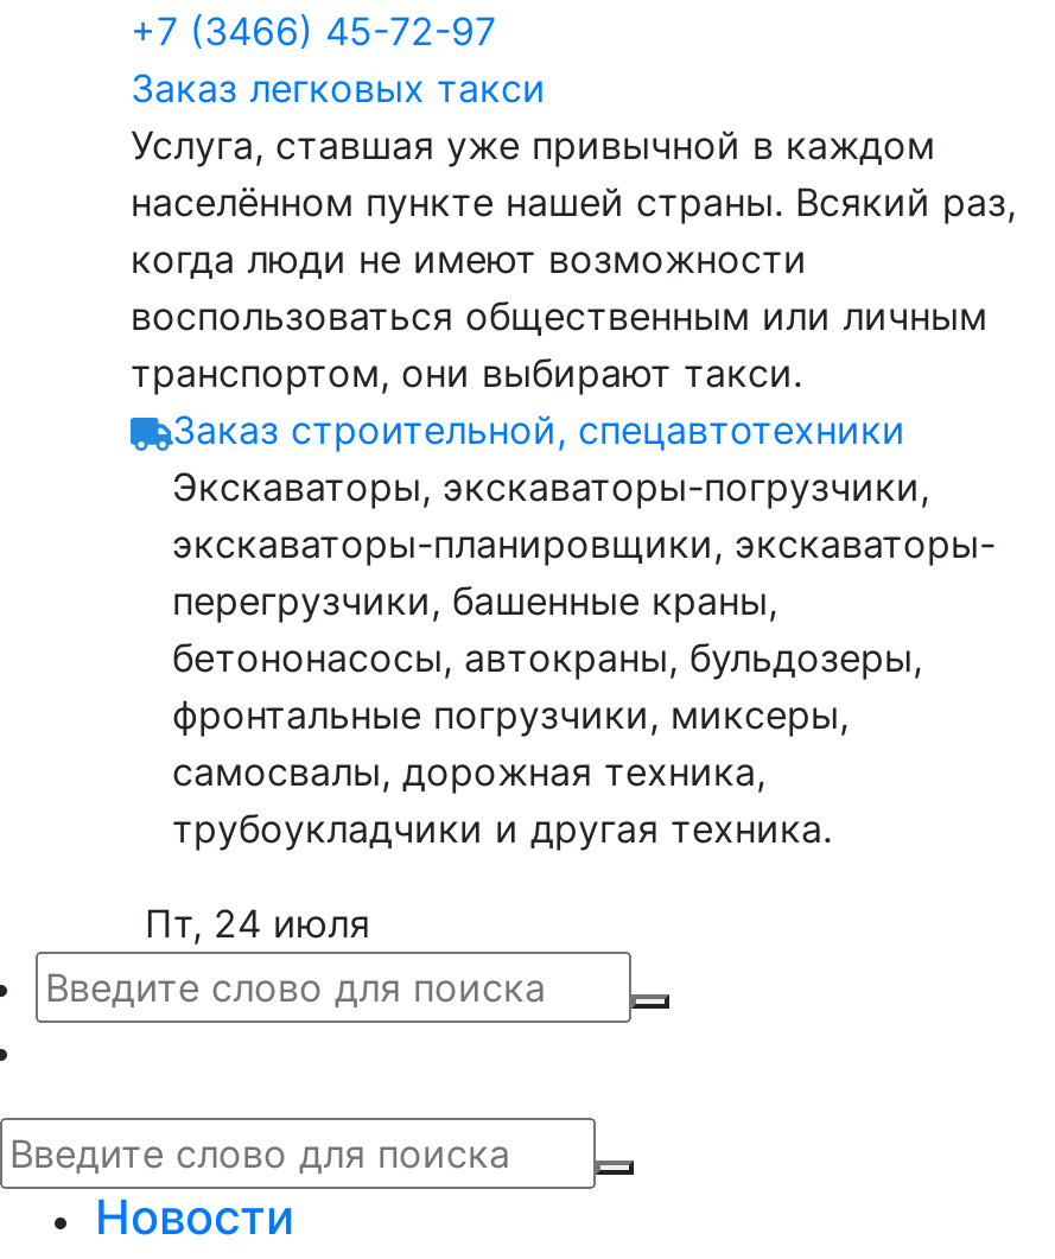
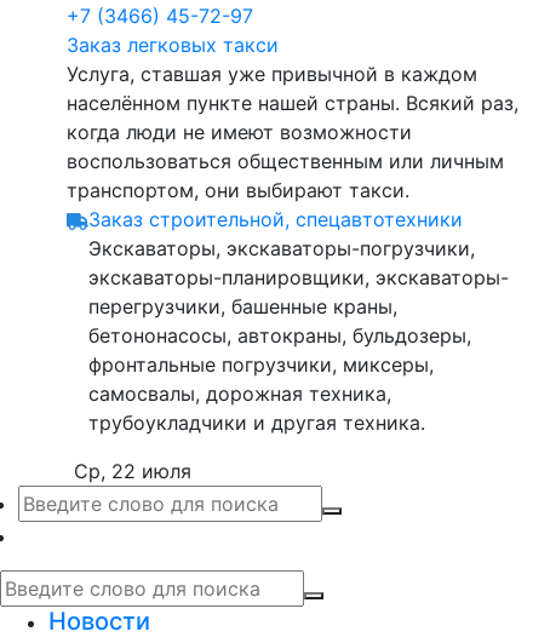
- Пт, 24 июля
+ Ср, 22 июля
